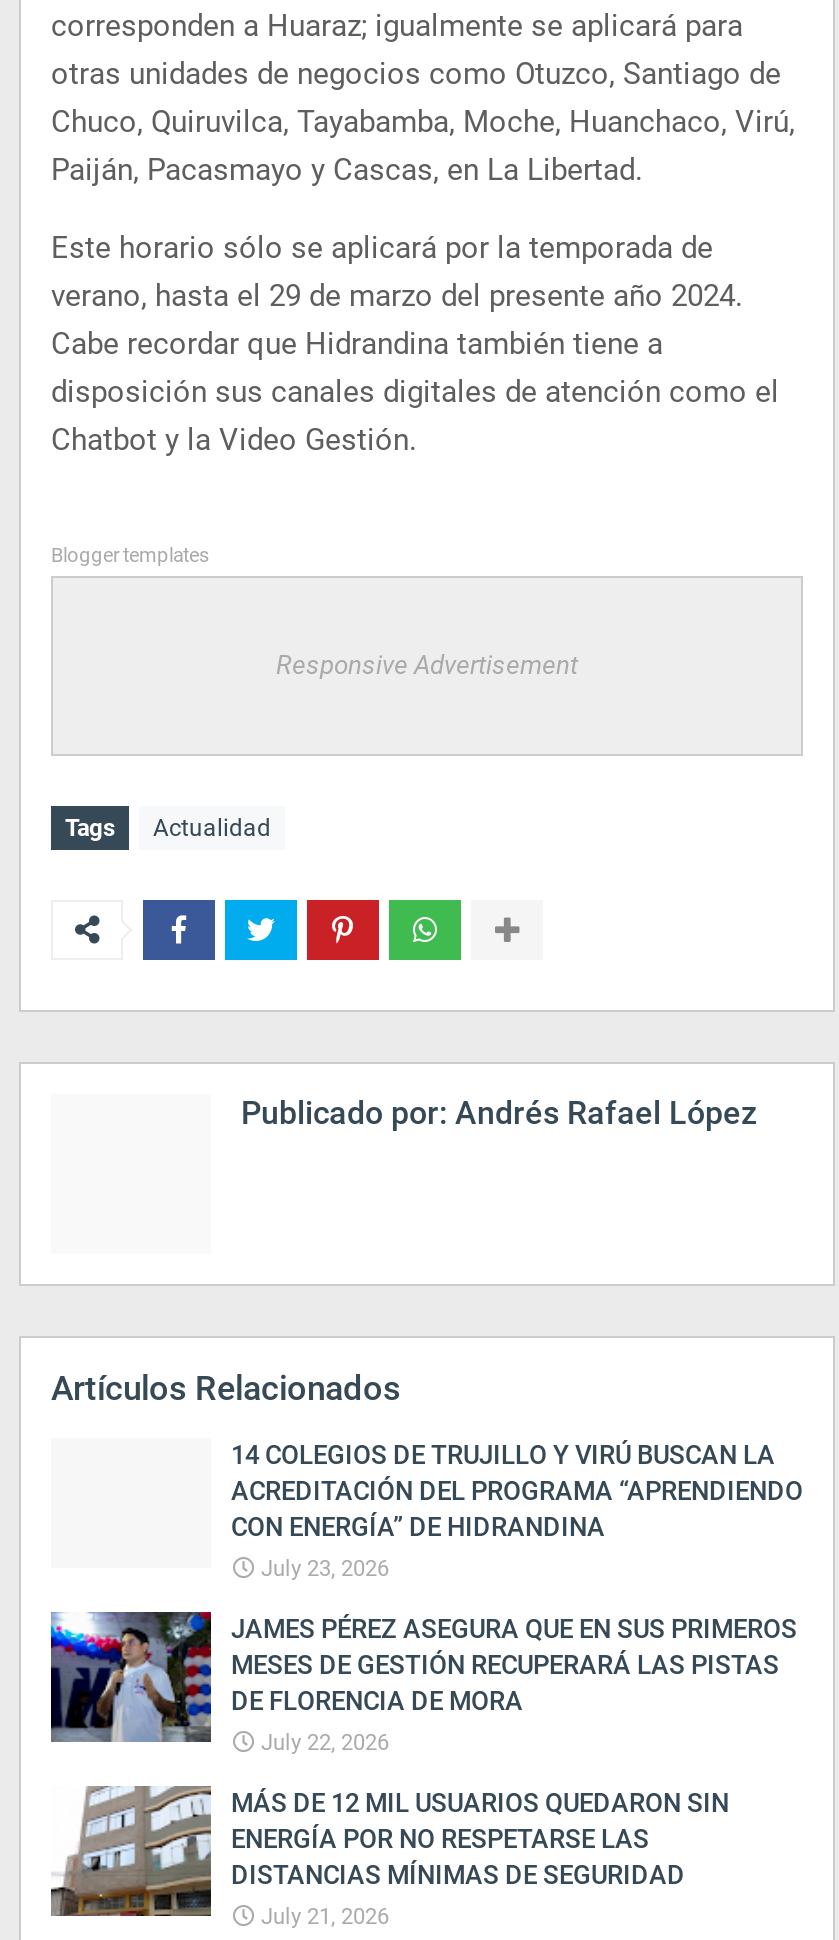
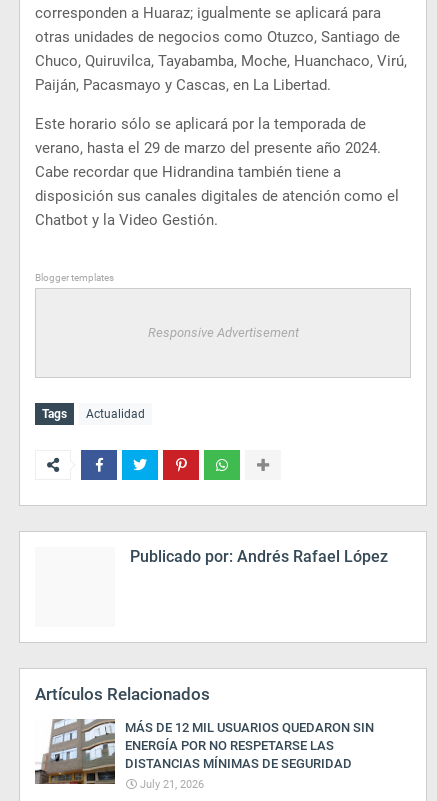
- [image]
- 14 COLEGIOS DE TRUJILLO Y VIRÚ BUSCAN LA
- ACREDITACIÓN DEL PROGRAMA “APRENDIENDO
- CON ENERGÍA” DE HIDRANDINA
- July 23, 2026
- JAMES PÉREZ ASEGURA QUE EN SUS PRIMEROS
- MESES DE GESTIÓN RECUPERARÁ LAS PISTAS
- DE FLORENCIA DE MORA
- July 22, 2026
